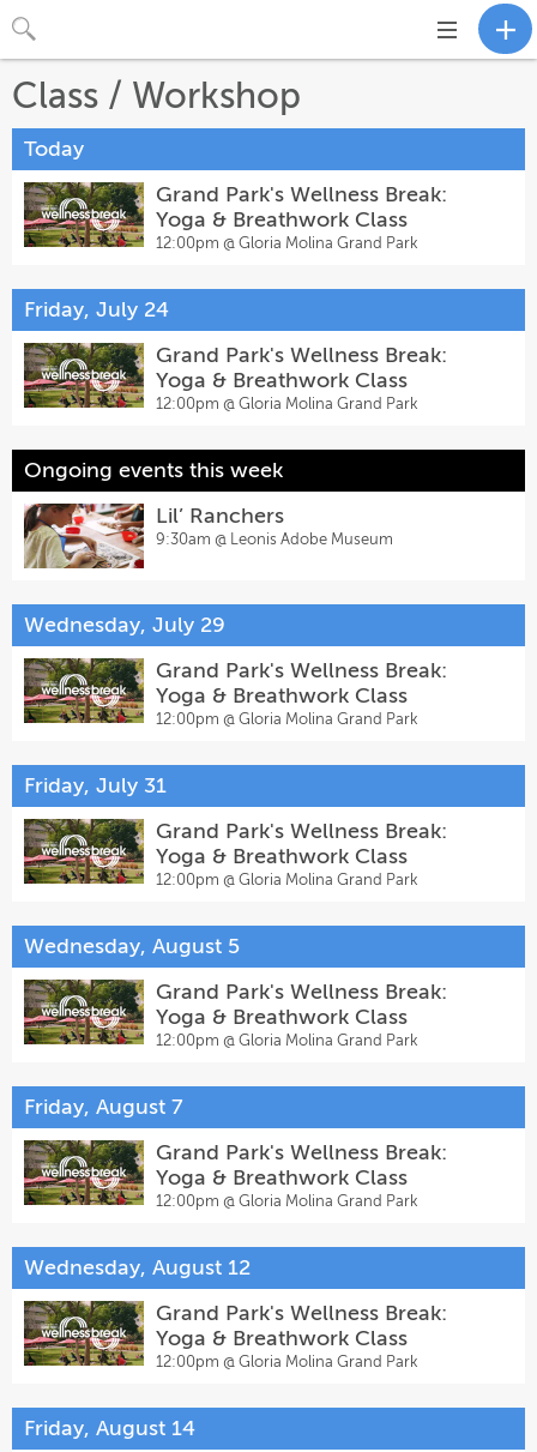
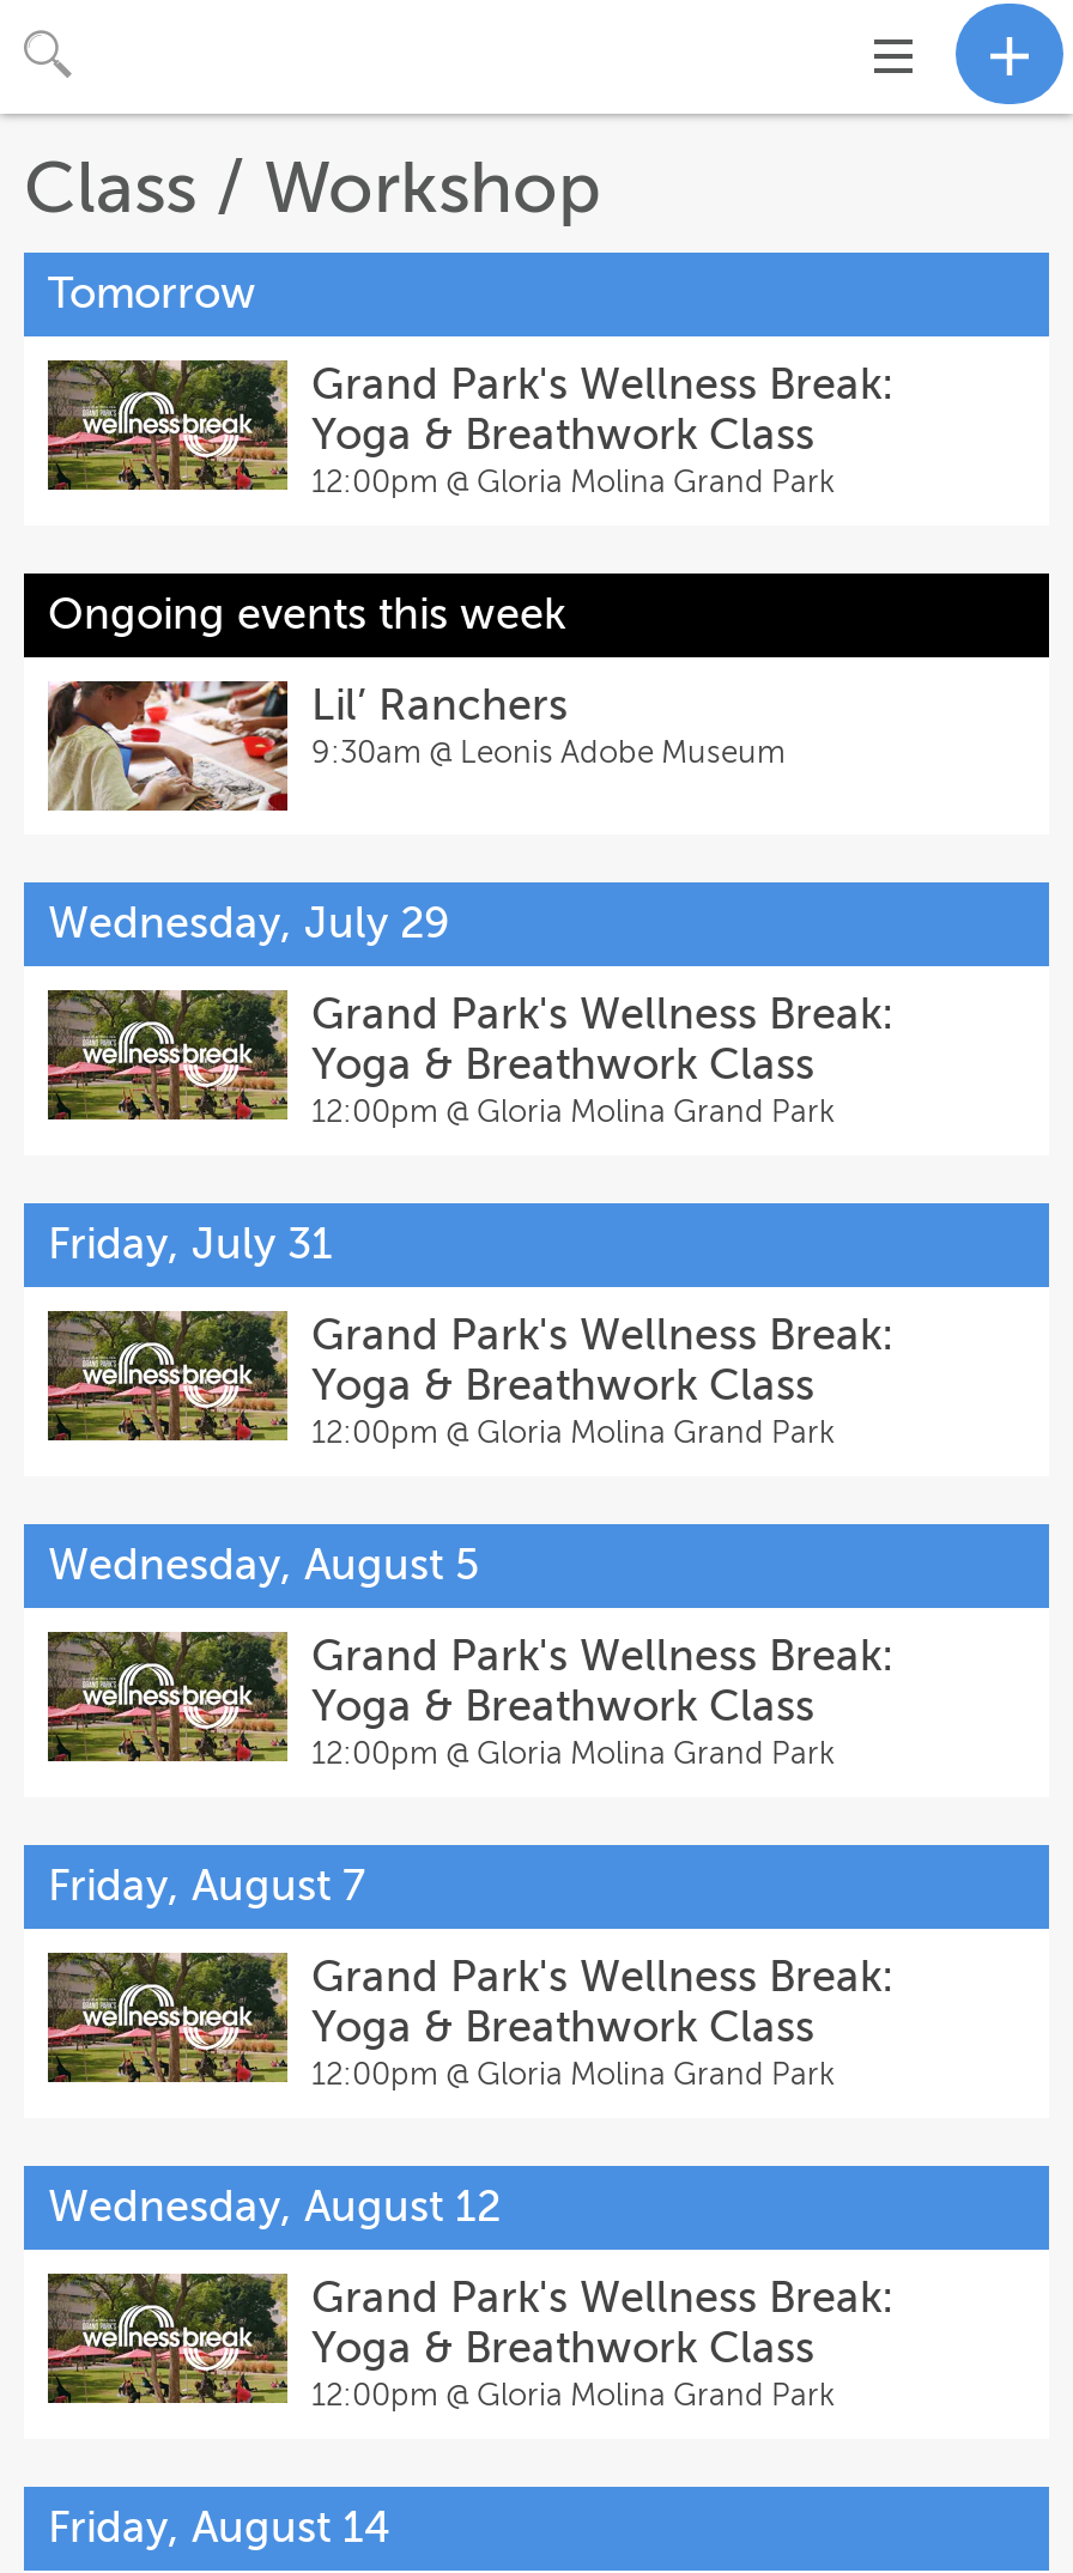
- Today
- Grand Park's Wellness Break:
- Yoga & Breathwork Class
- 12:00pm @ Gloria Molina Grand Park
- Friday, July 24
+ Tomorrow
